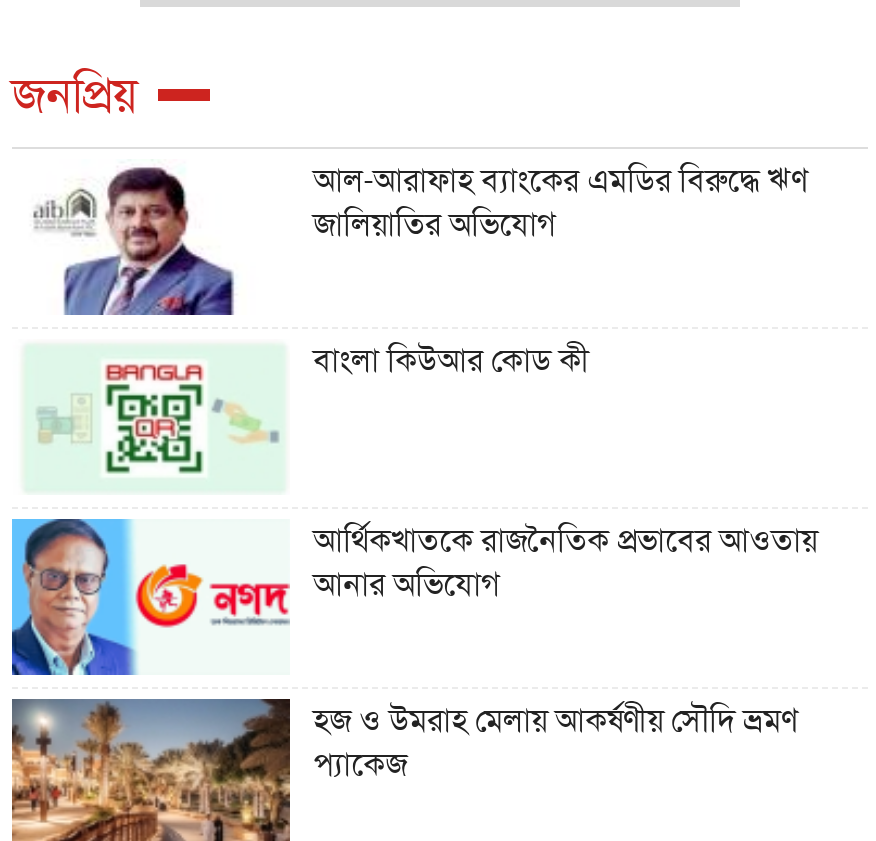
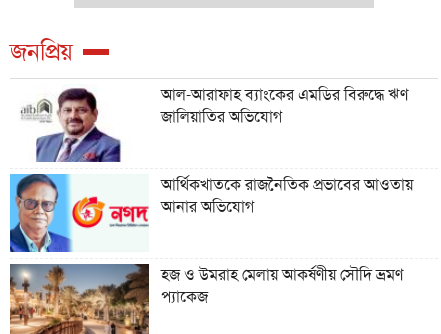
- [image]
- বাংলা কিউআর কোড কী
